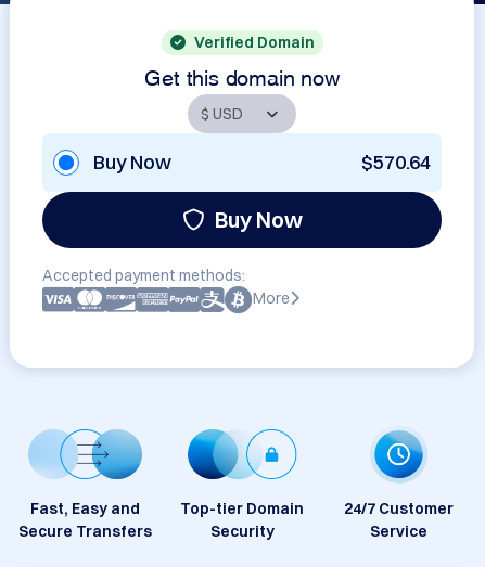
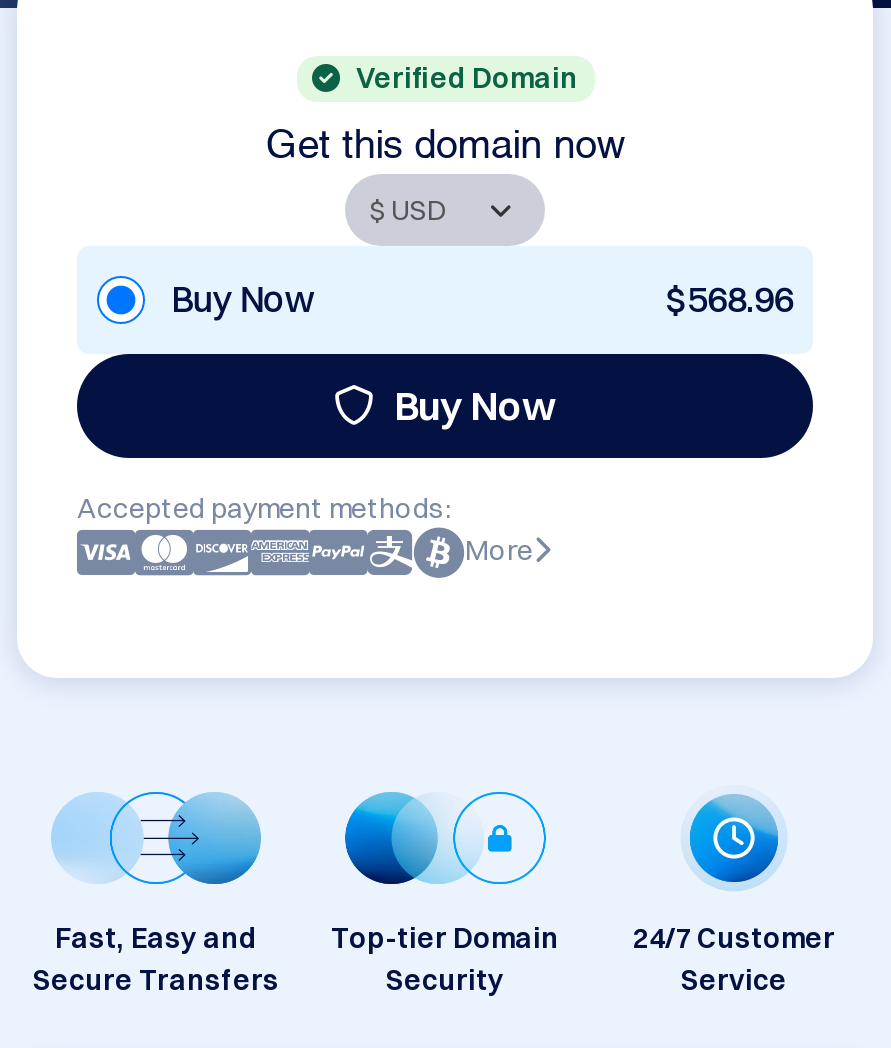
- $570.64
+ $568.96
